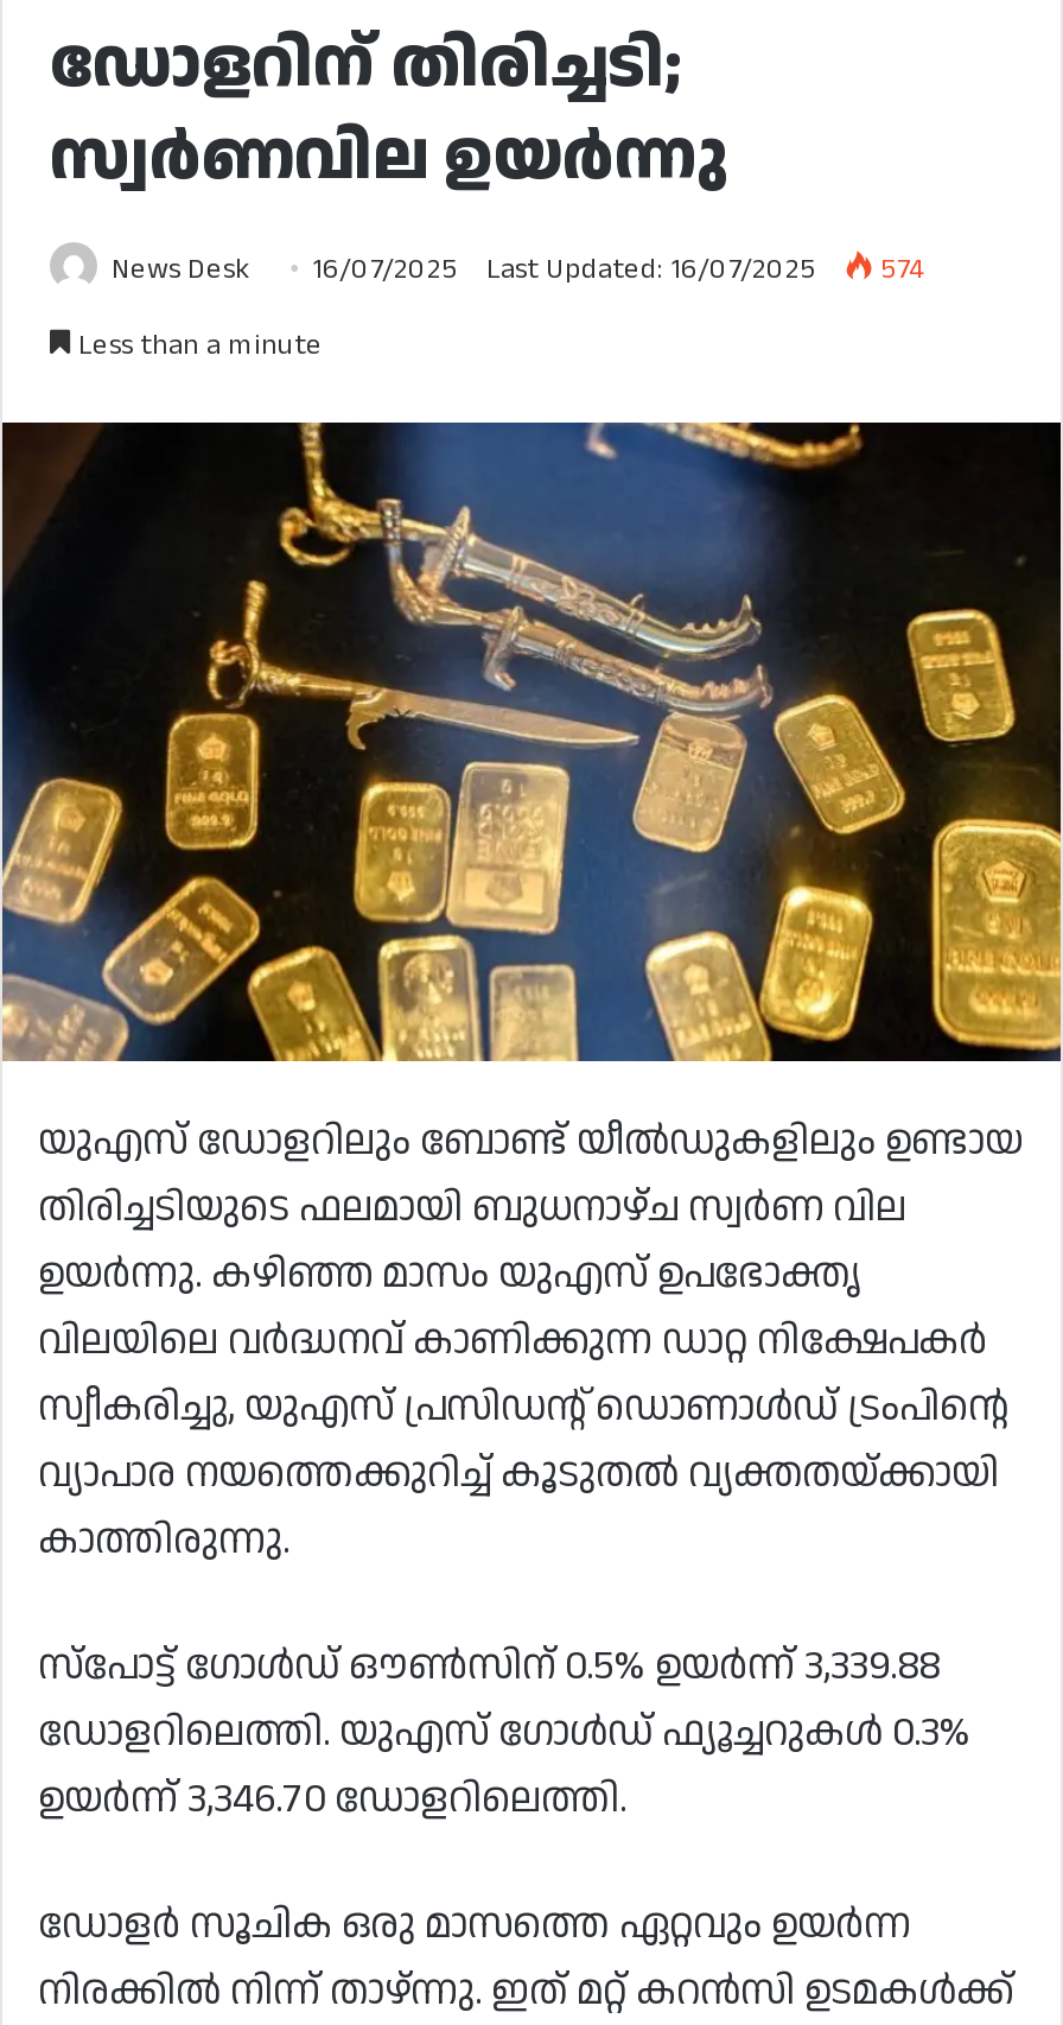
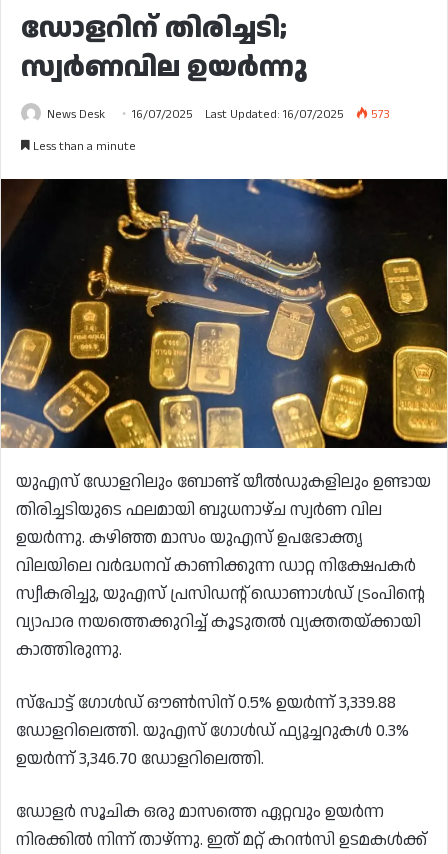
- News Desk 16/07/2025 Last Updated: 16/07/2025 574
+ News Desk 16/07/2025 Last Updated: 16/07/2025 573
